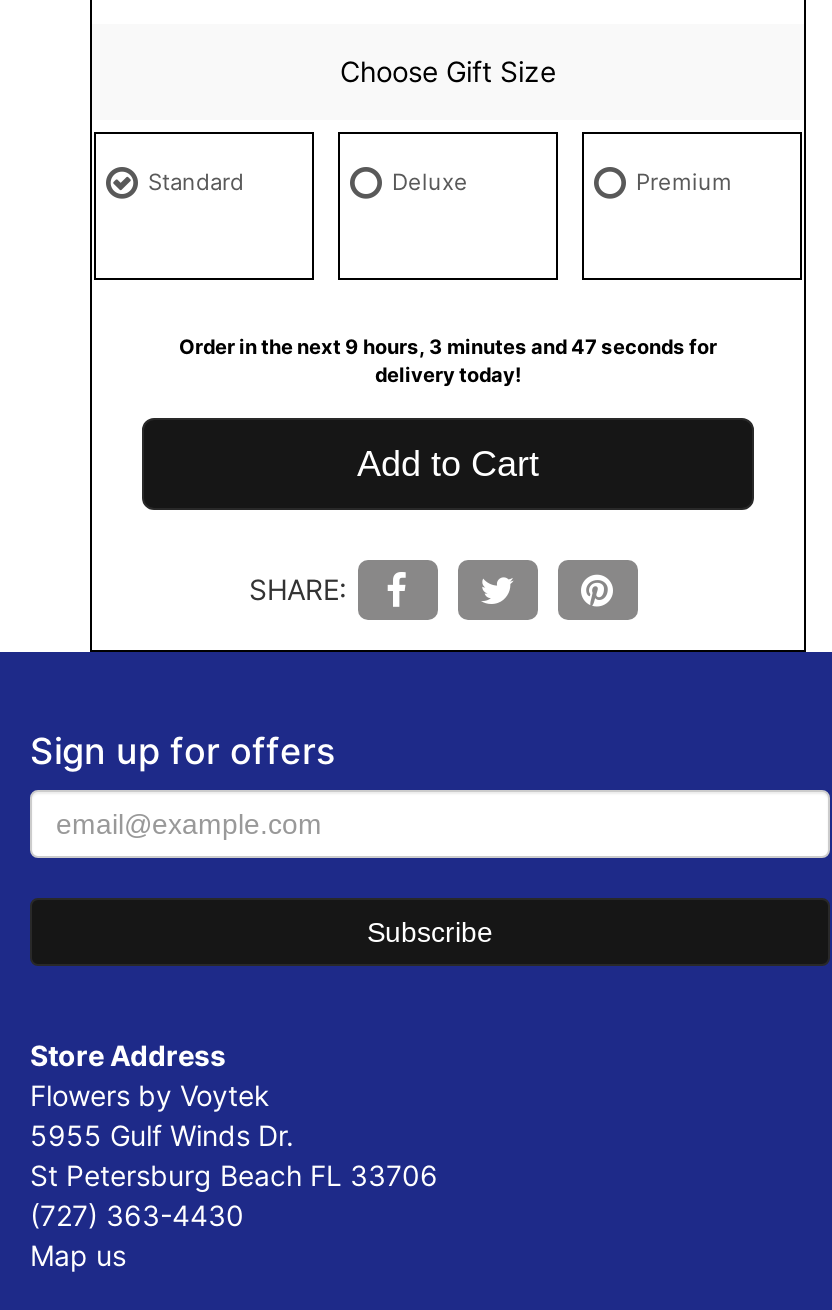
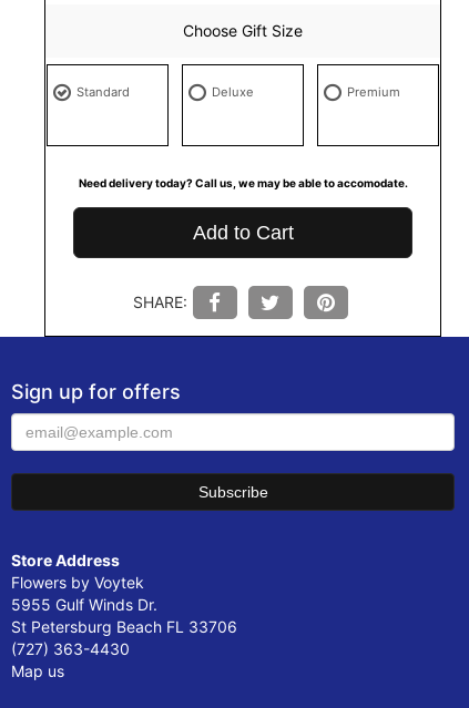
- Order in the next 9 hours 3 minutes
- 47 seconds for
- delivery today!
+ Need delivery today? Call us, we may be able to accomodate.
